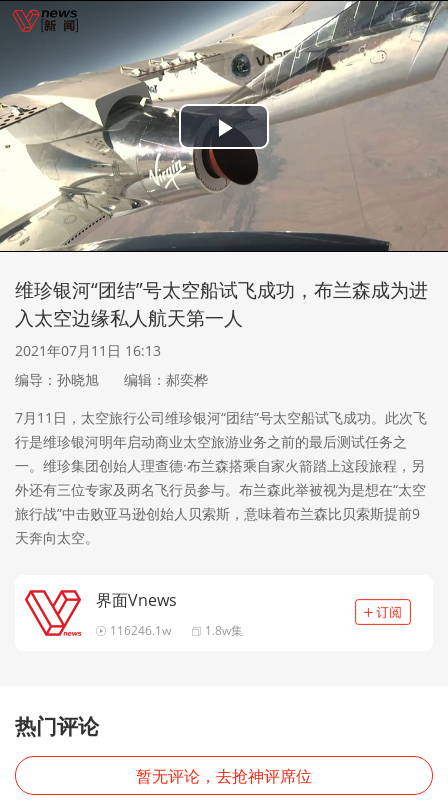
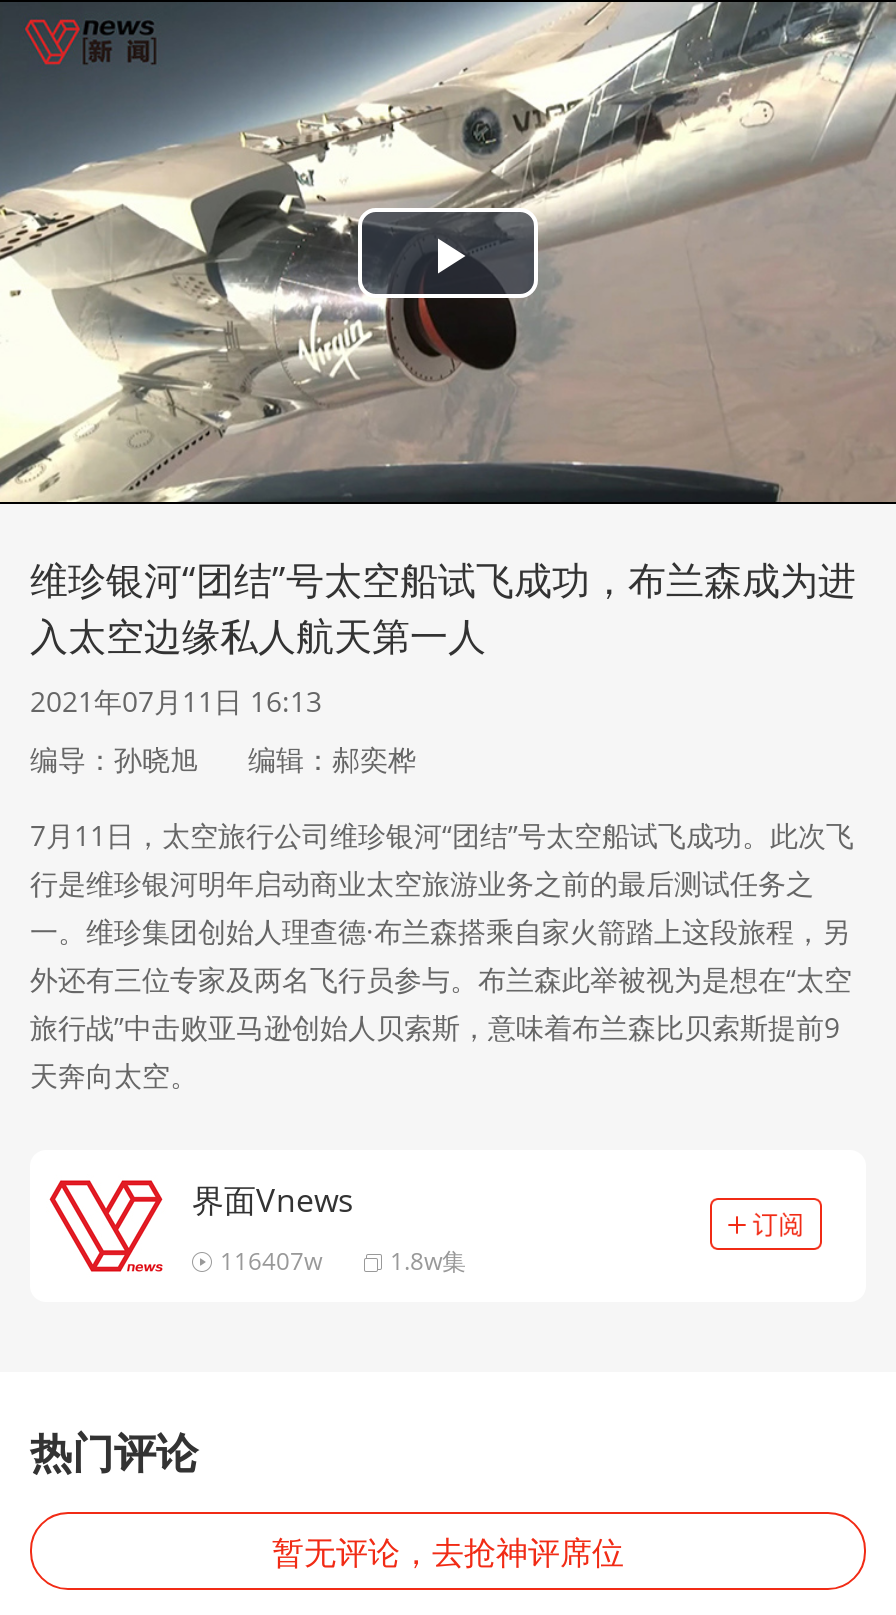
- 116246.1w 1.8w集
+ 116407w 1.8w集
